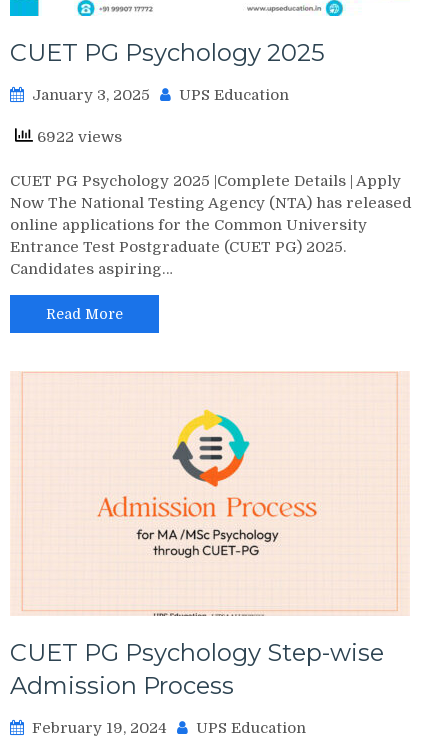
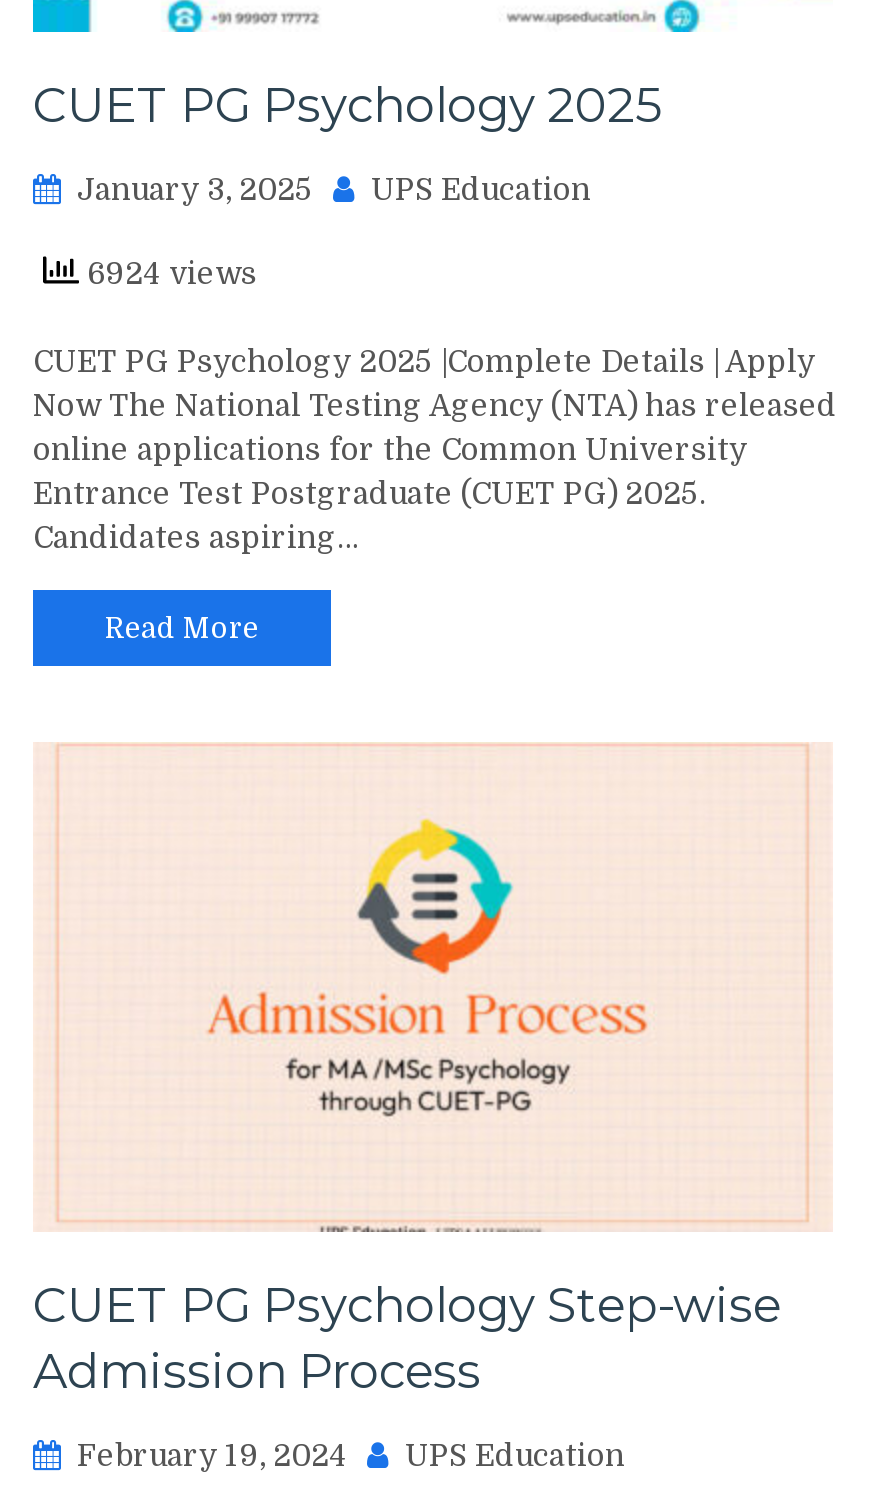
- 6922 views
+ 6924 views
